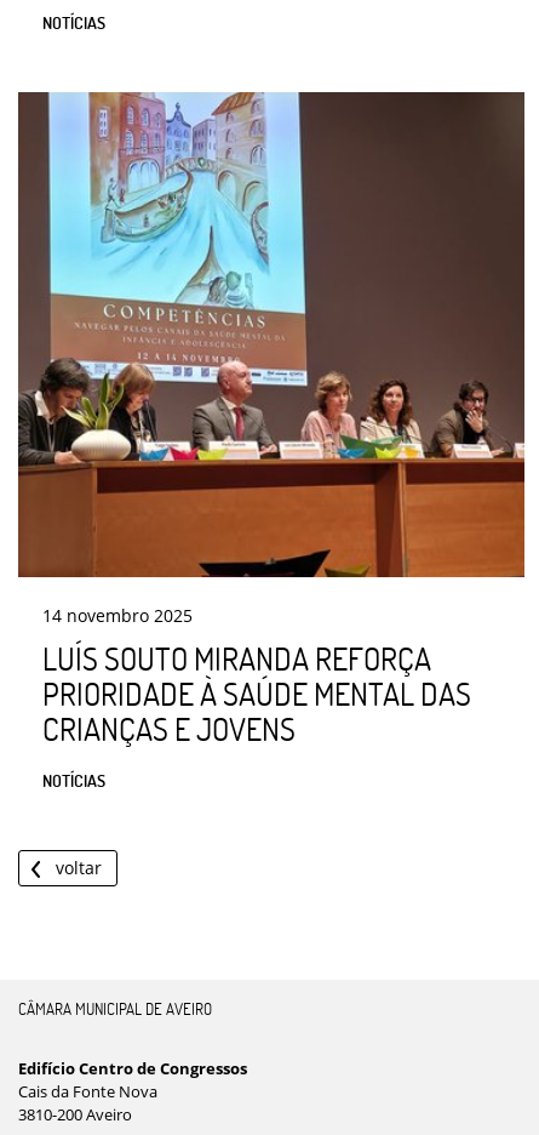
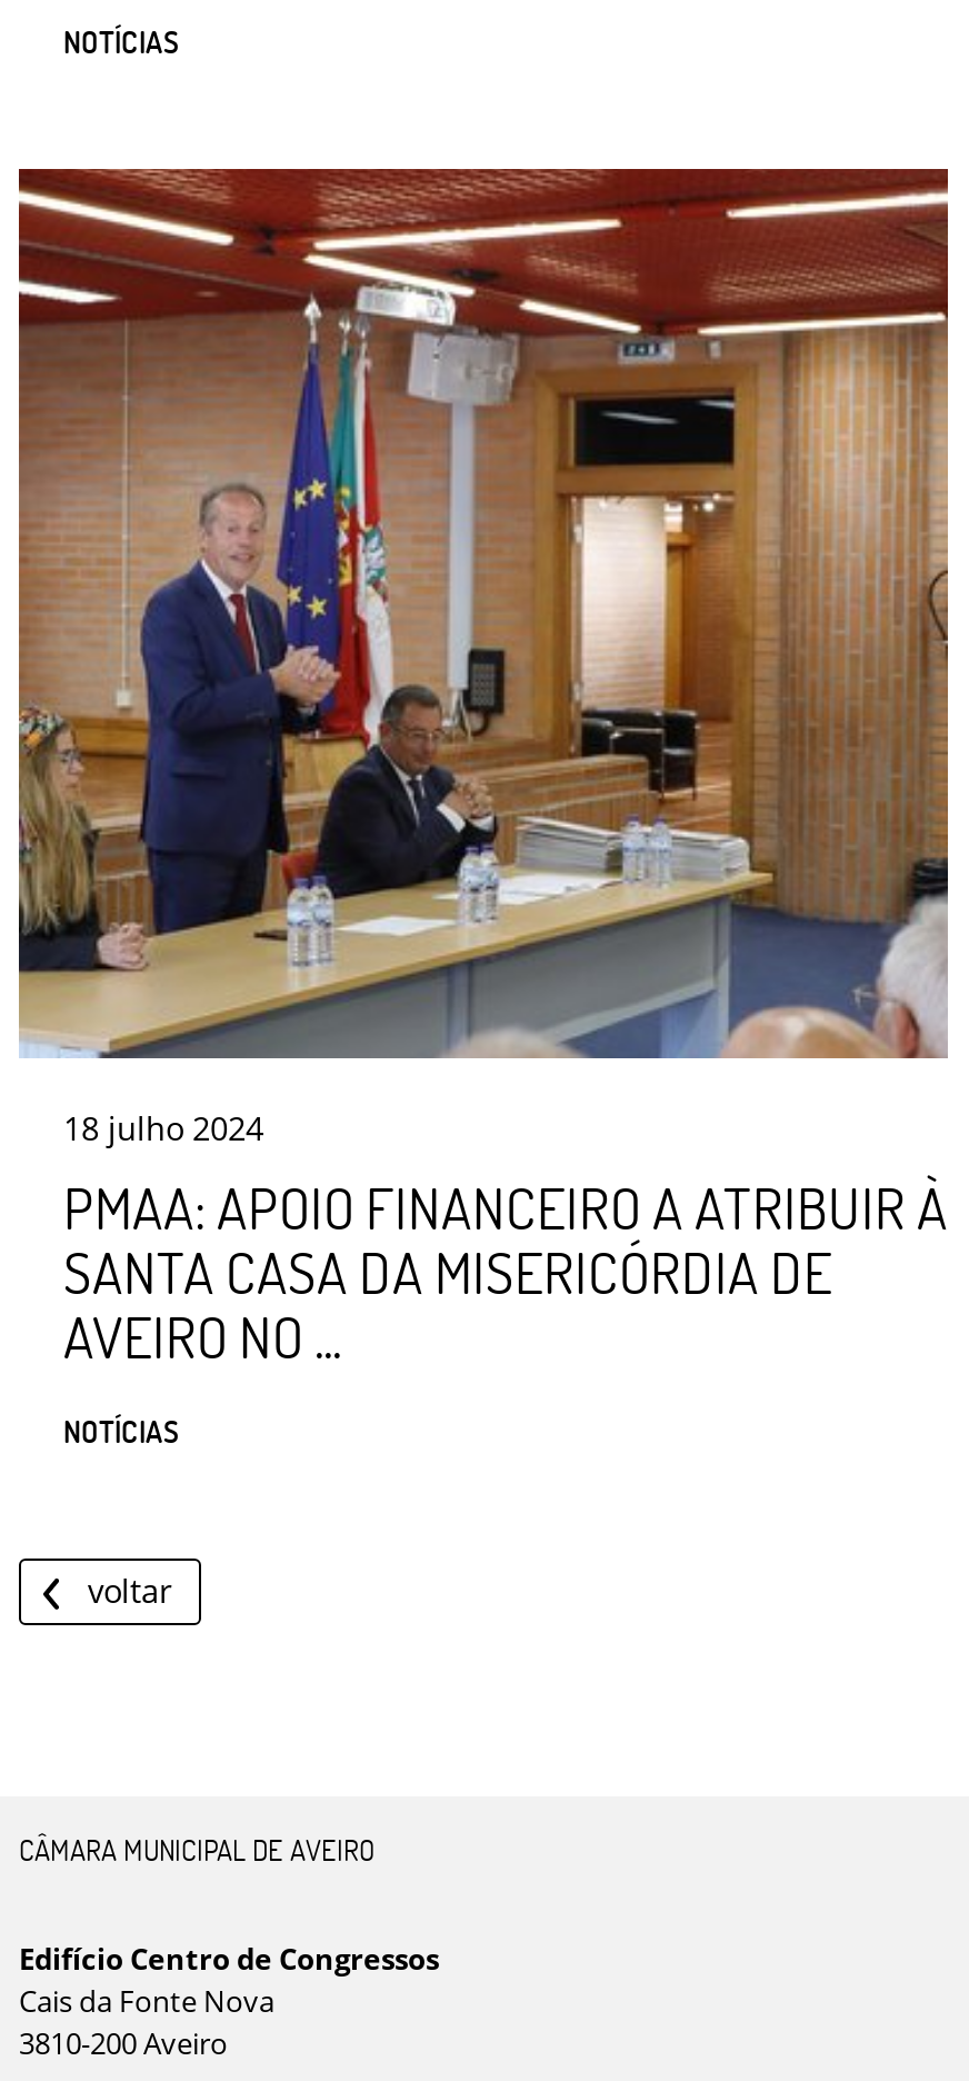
- [image]
- 14 novembro 2025
- LUÍS SOUTO MIRANDA REFORÇA
- PRIORIDADE À SAÚDE MENTAL DAS
- CRIANÇAS E JOVENS
+ [image]
+ 18 julho 2024
+ PMAA: APOIO FINANCEIRO A ATRIBUIR À
+ SANTA CASA DA MISERICÓRDIA DE
+ AVEIRO NO ...
